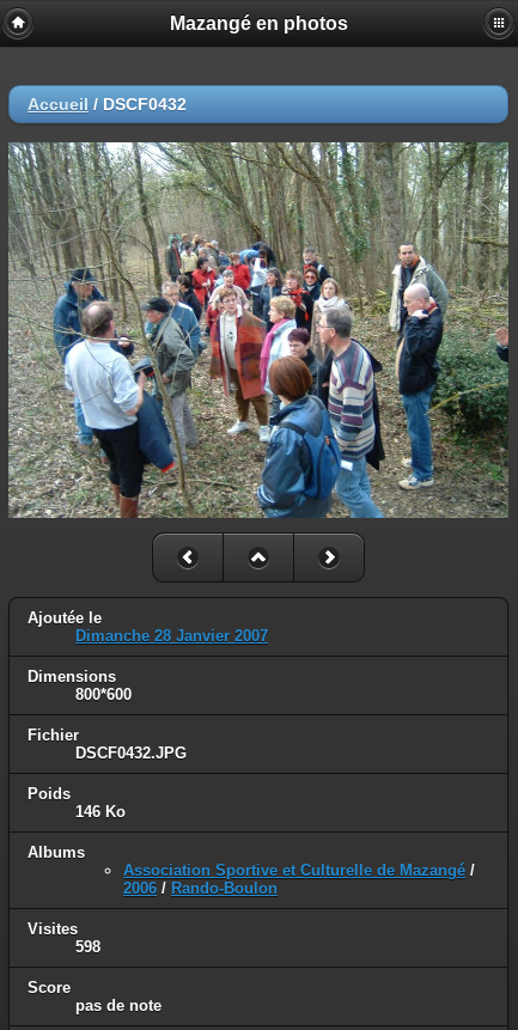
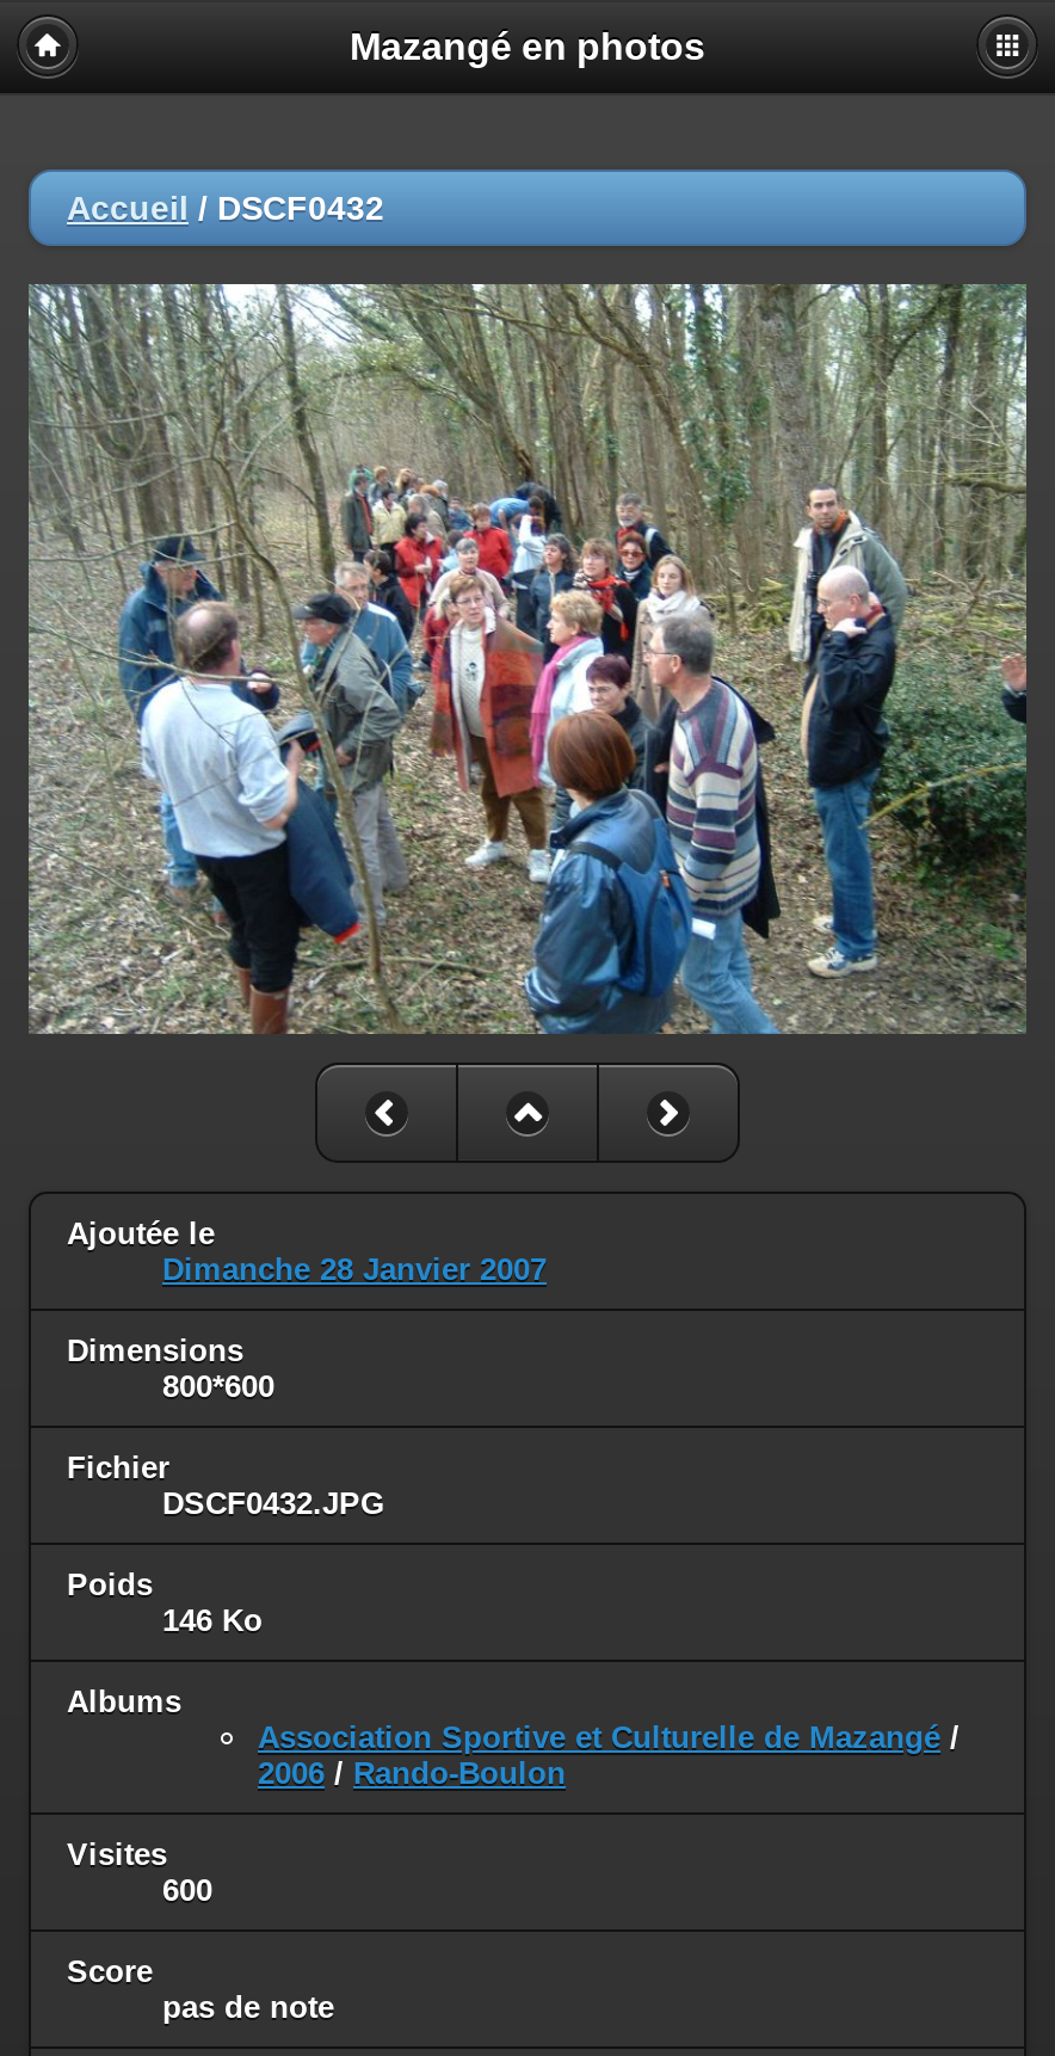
- 598
+ 600
